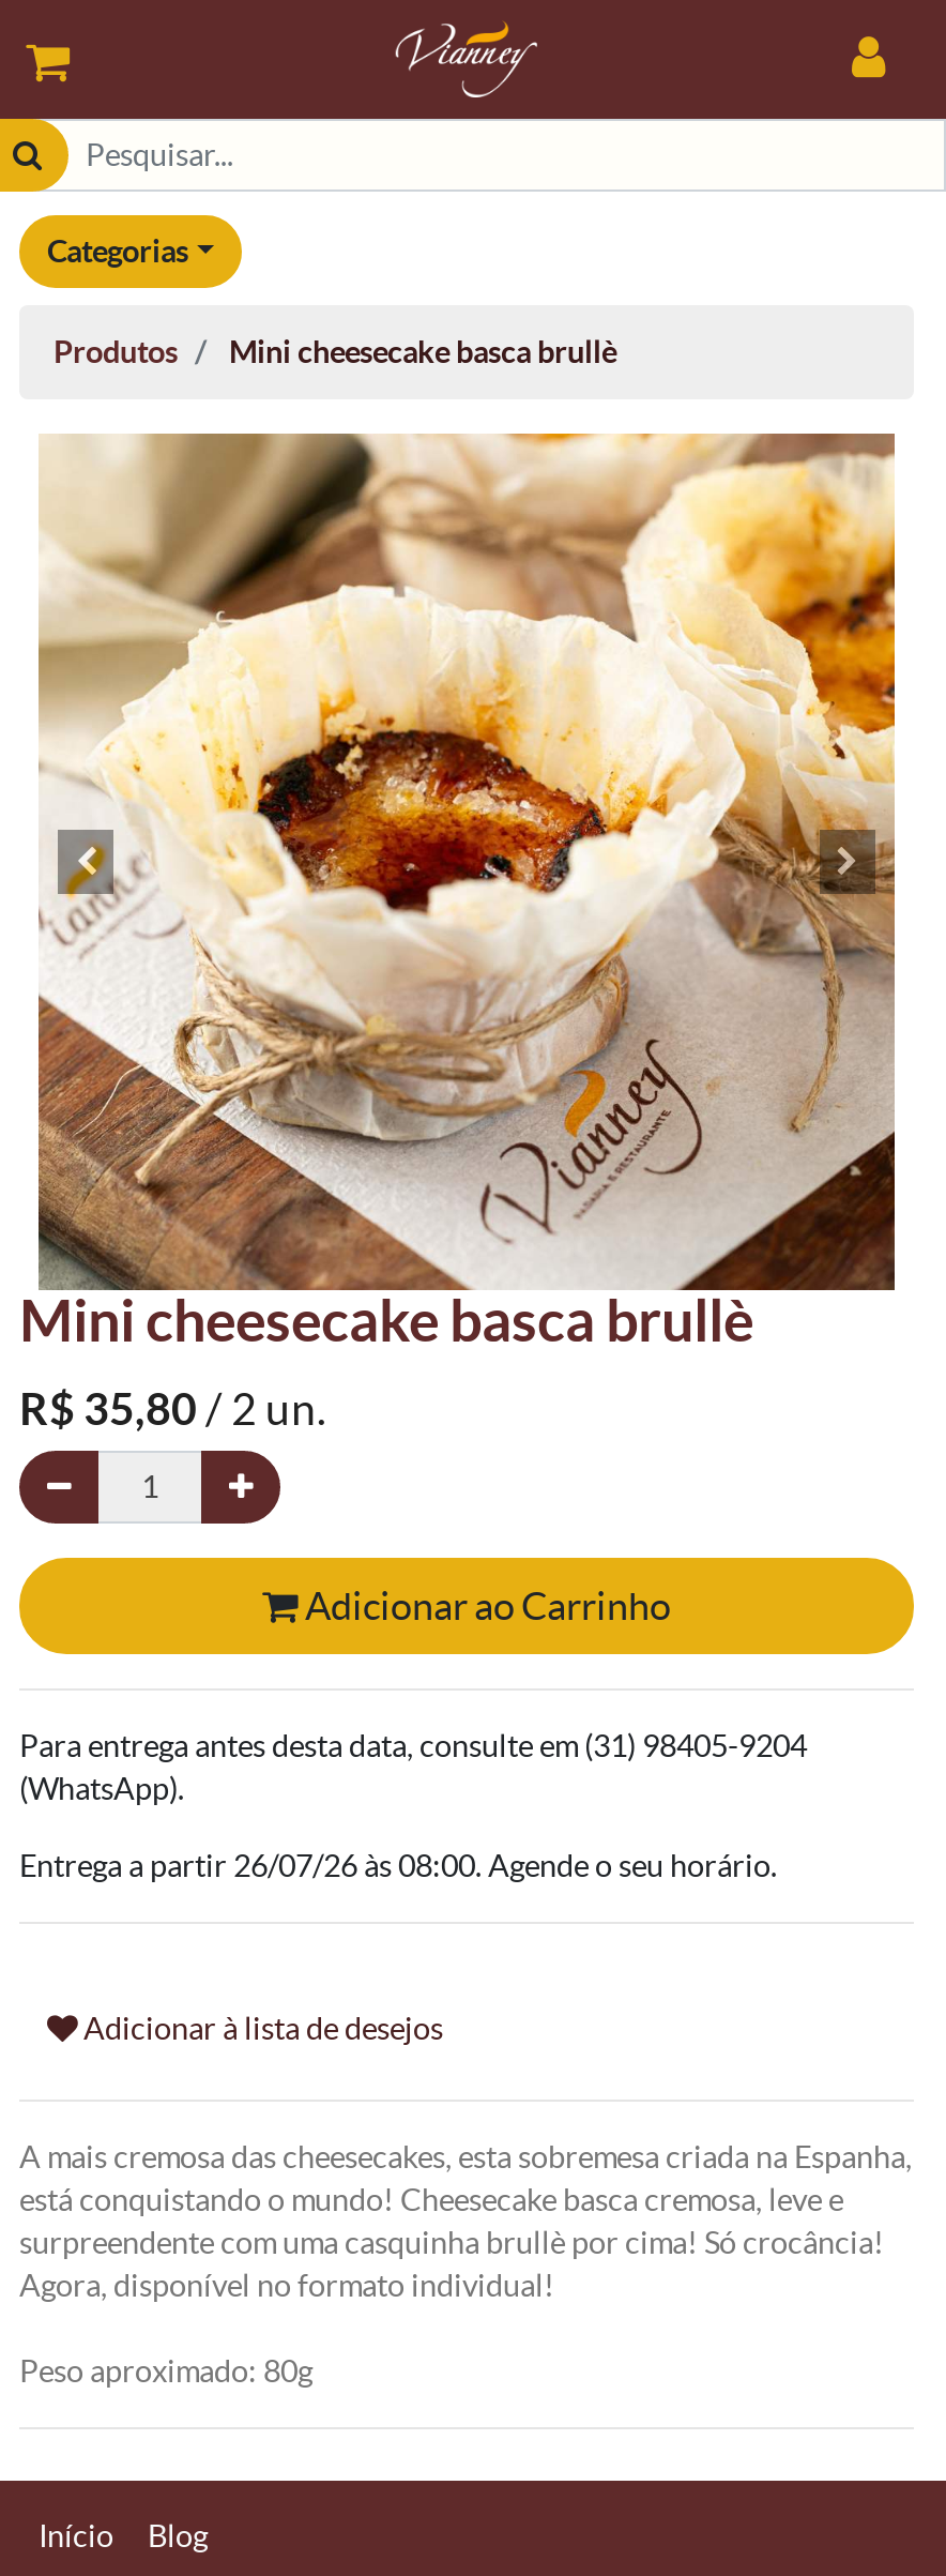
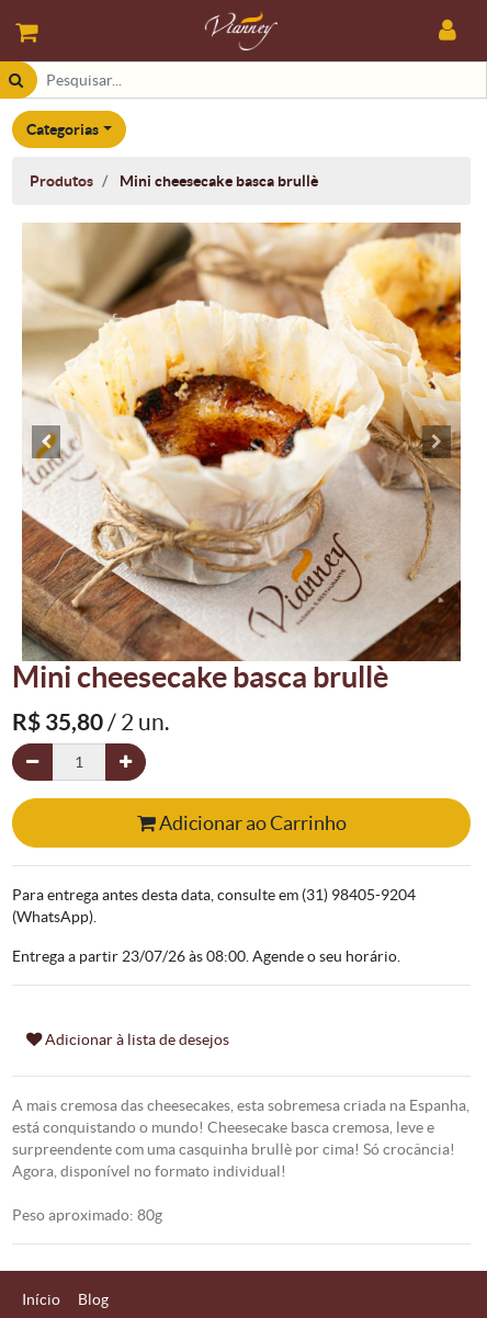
- Entrega a partir 26/07/26 às 08:00. Agende o seu horário.
+ Entrega a partir 23/07/26 às 08:00. Agende o seu horário.
